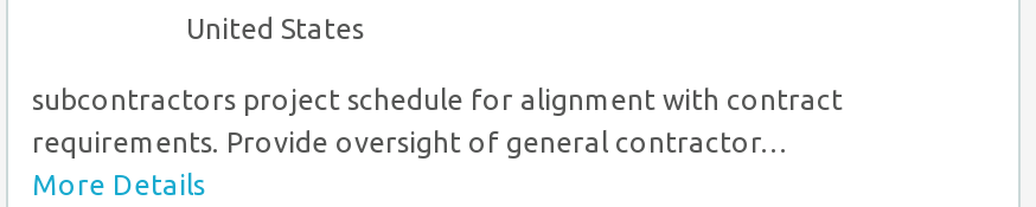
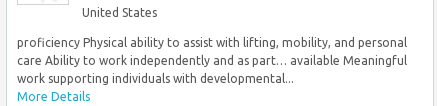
- subcontractors project schedule for alignment with contract
- requirements. Provide oversight of general contractor…
+ proficiency Physical ability to assist with lifting, mobility, and personal
+ care Ability to work independently and as part… available Meaningful
+ work supporting individuals with developmental...
